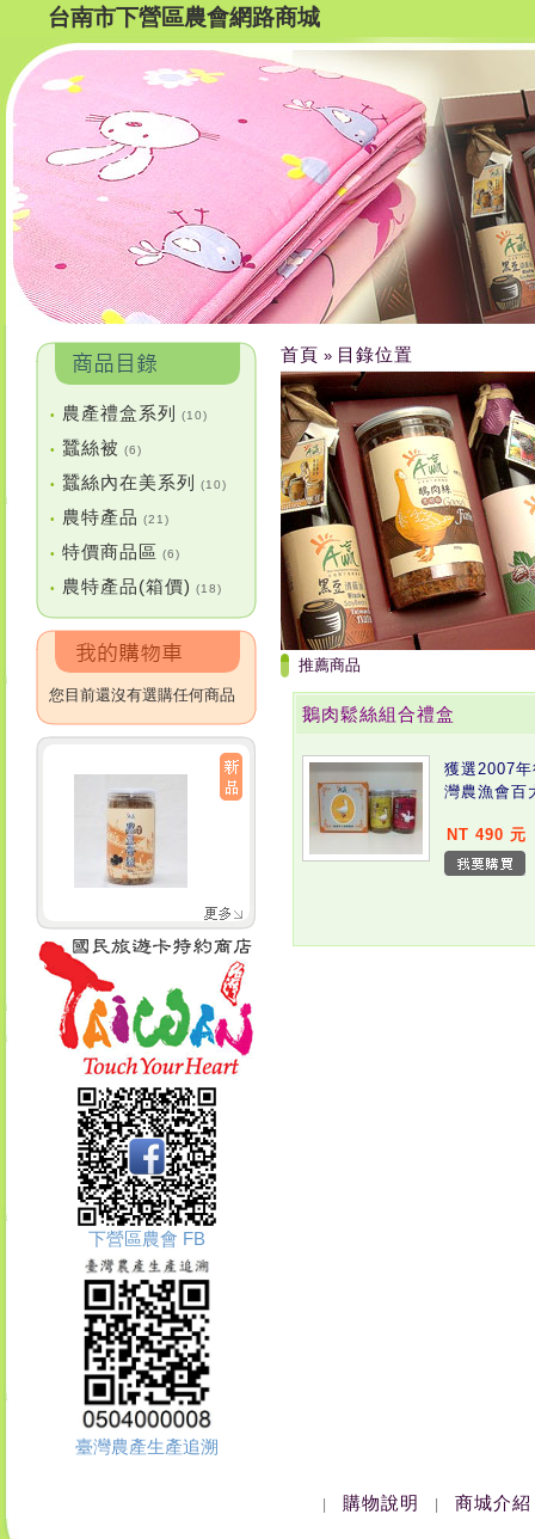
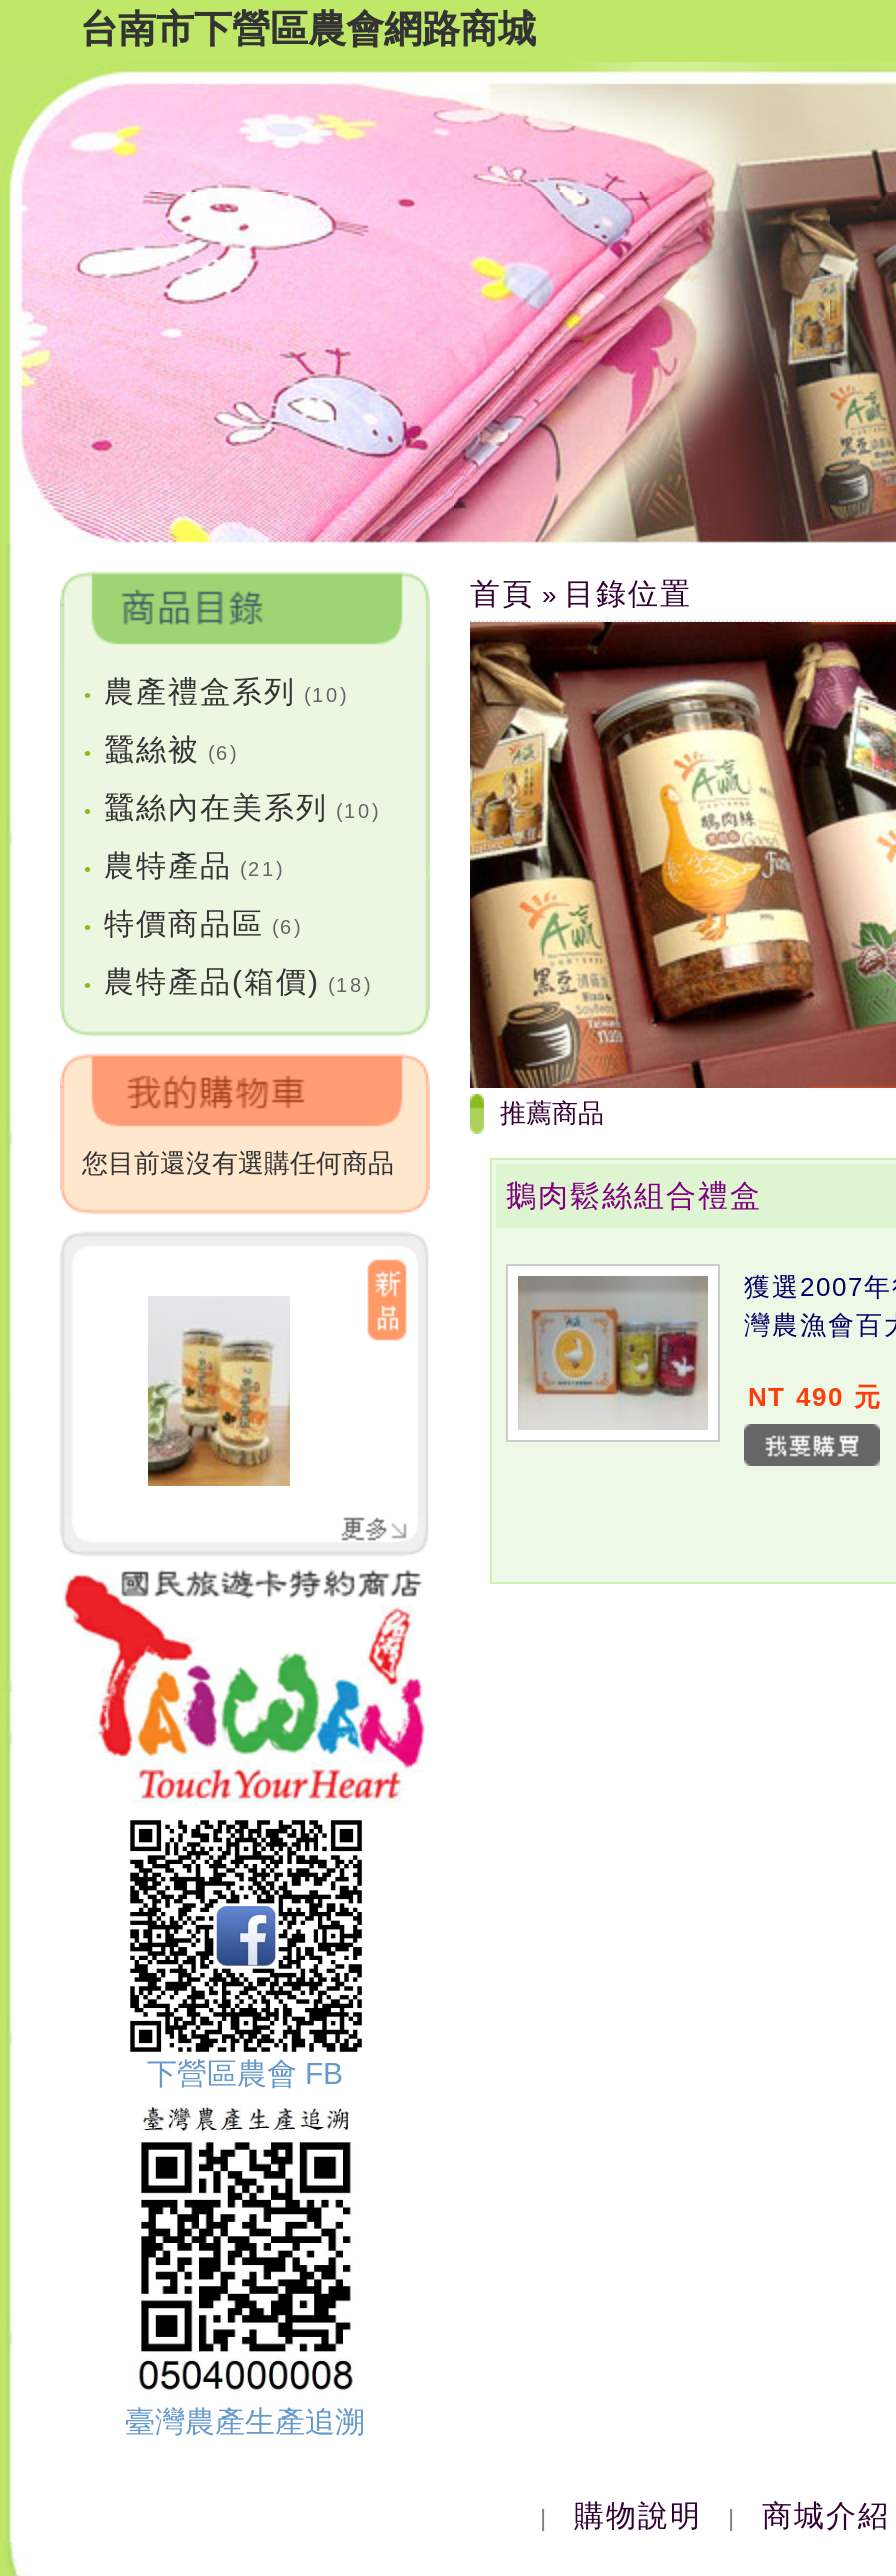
- [image]
+ [image]
